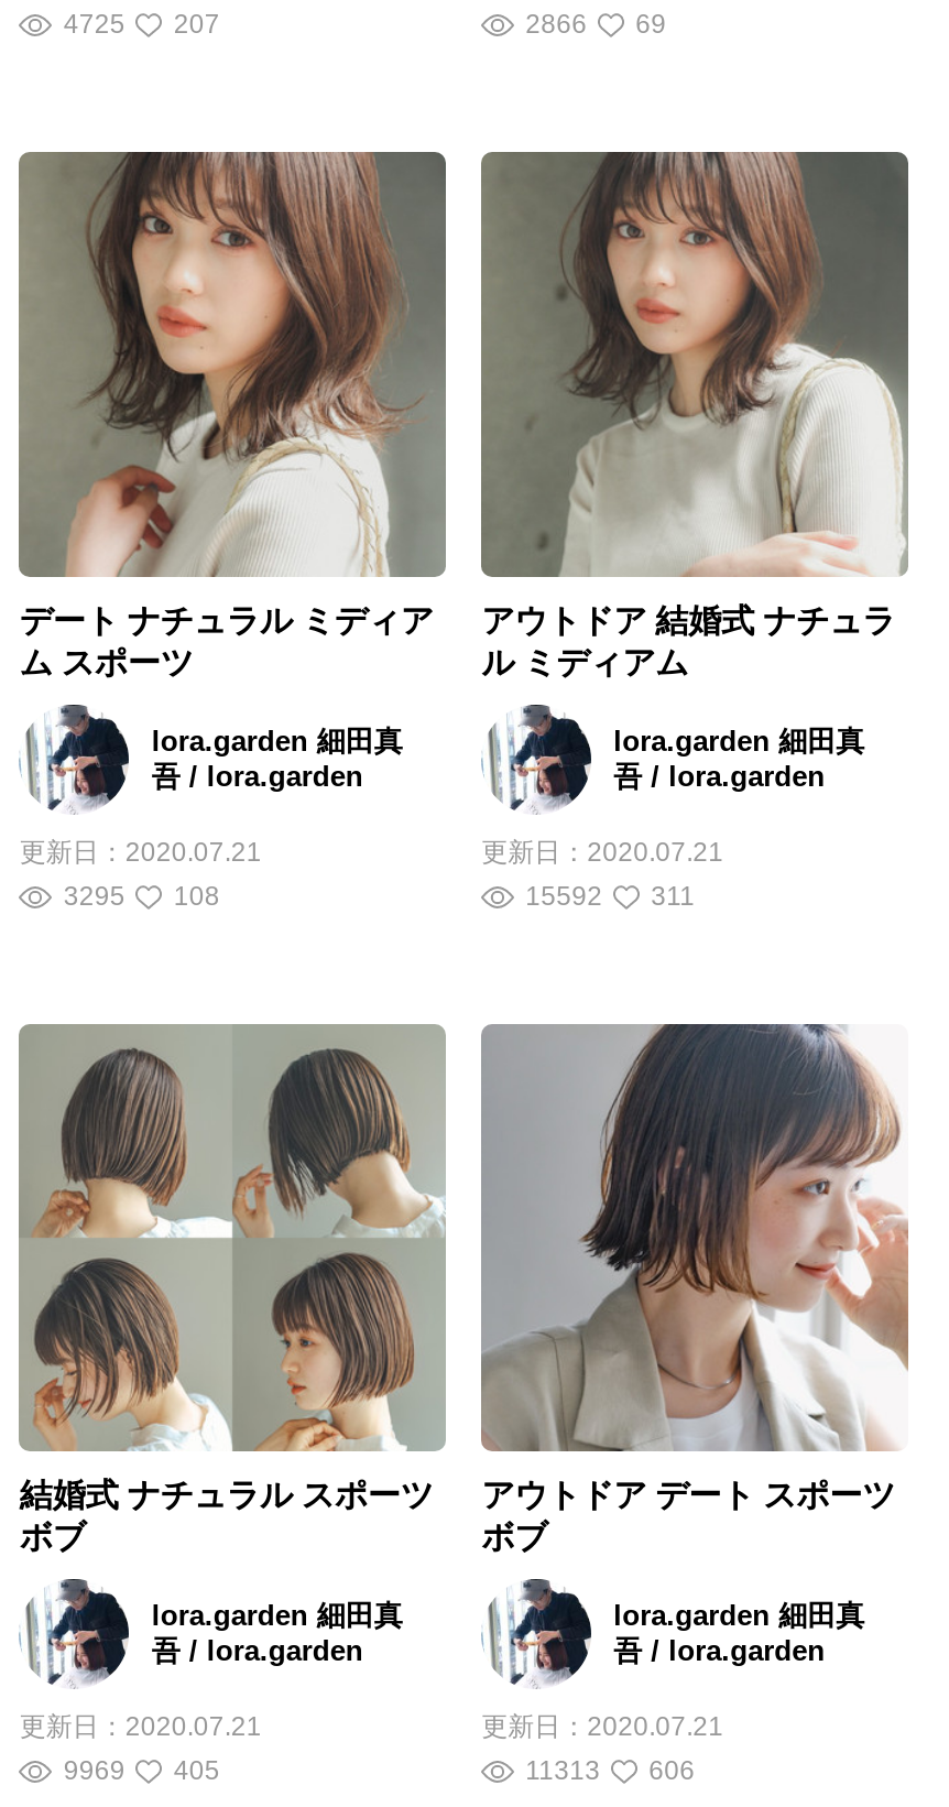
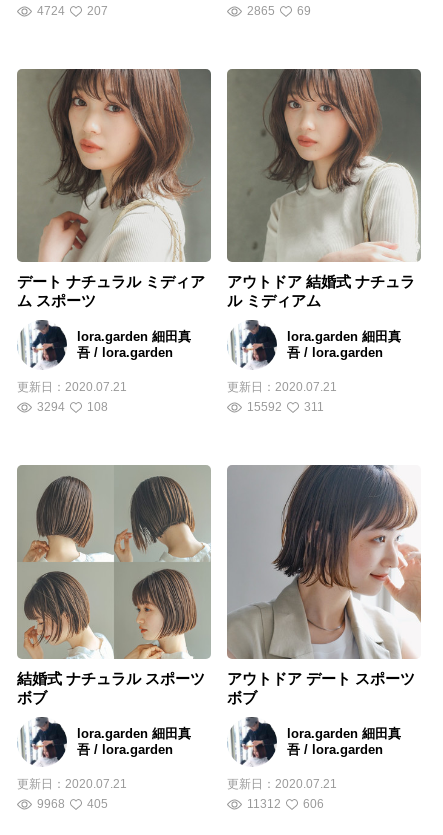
- 4725 207
+ 4724 207

- 2866 69
+ 2865 69

- 3295 108
+ 3294 108

- 9969 405
+ 9968 405

- 11313 606
+ 11312 606
